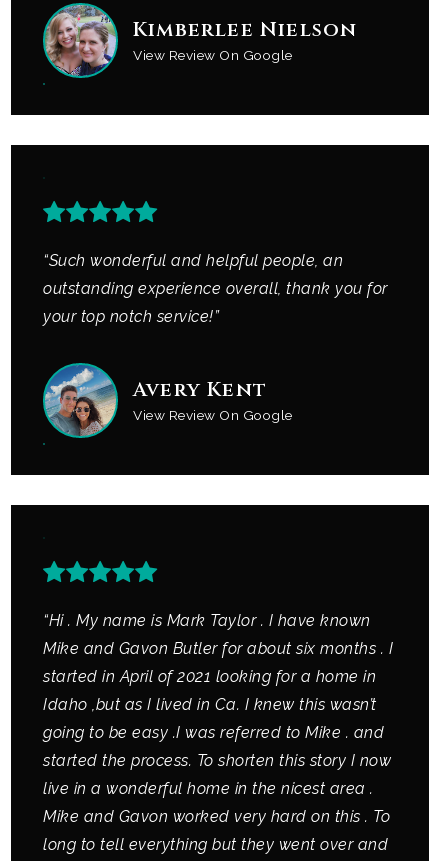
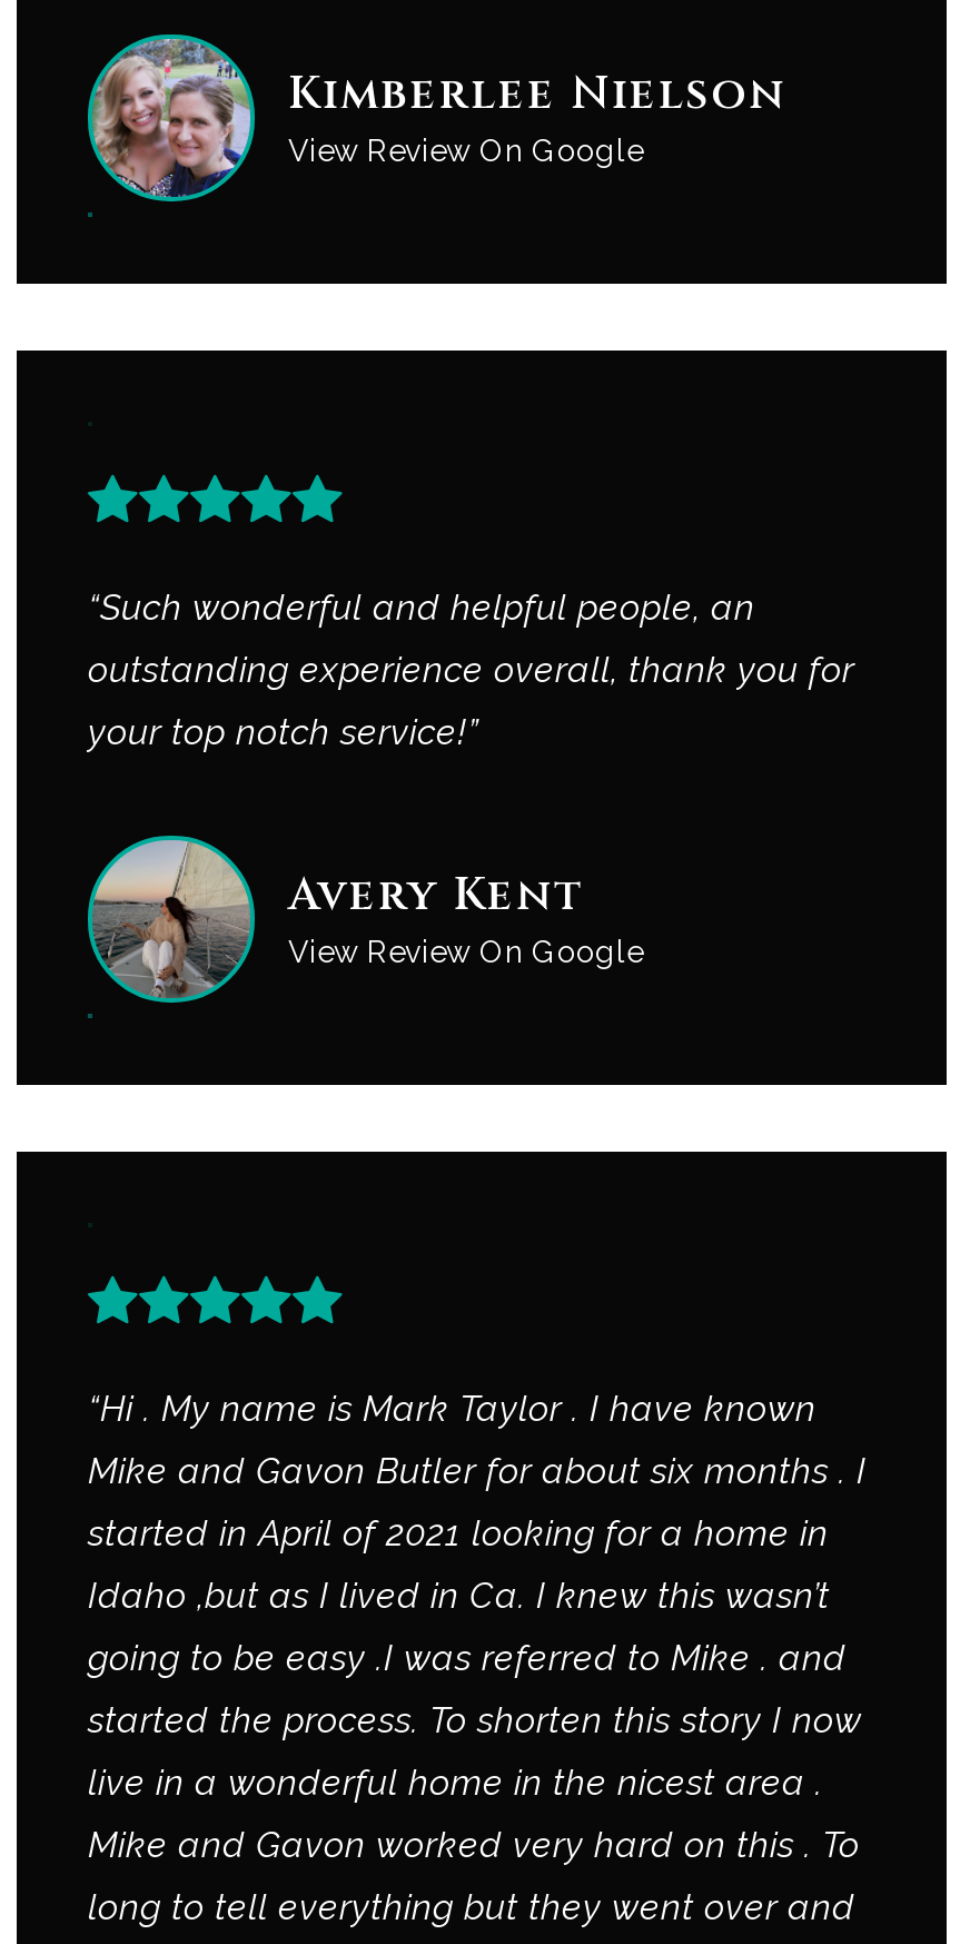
- [image]
+ [image]
